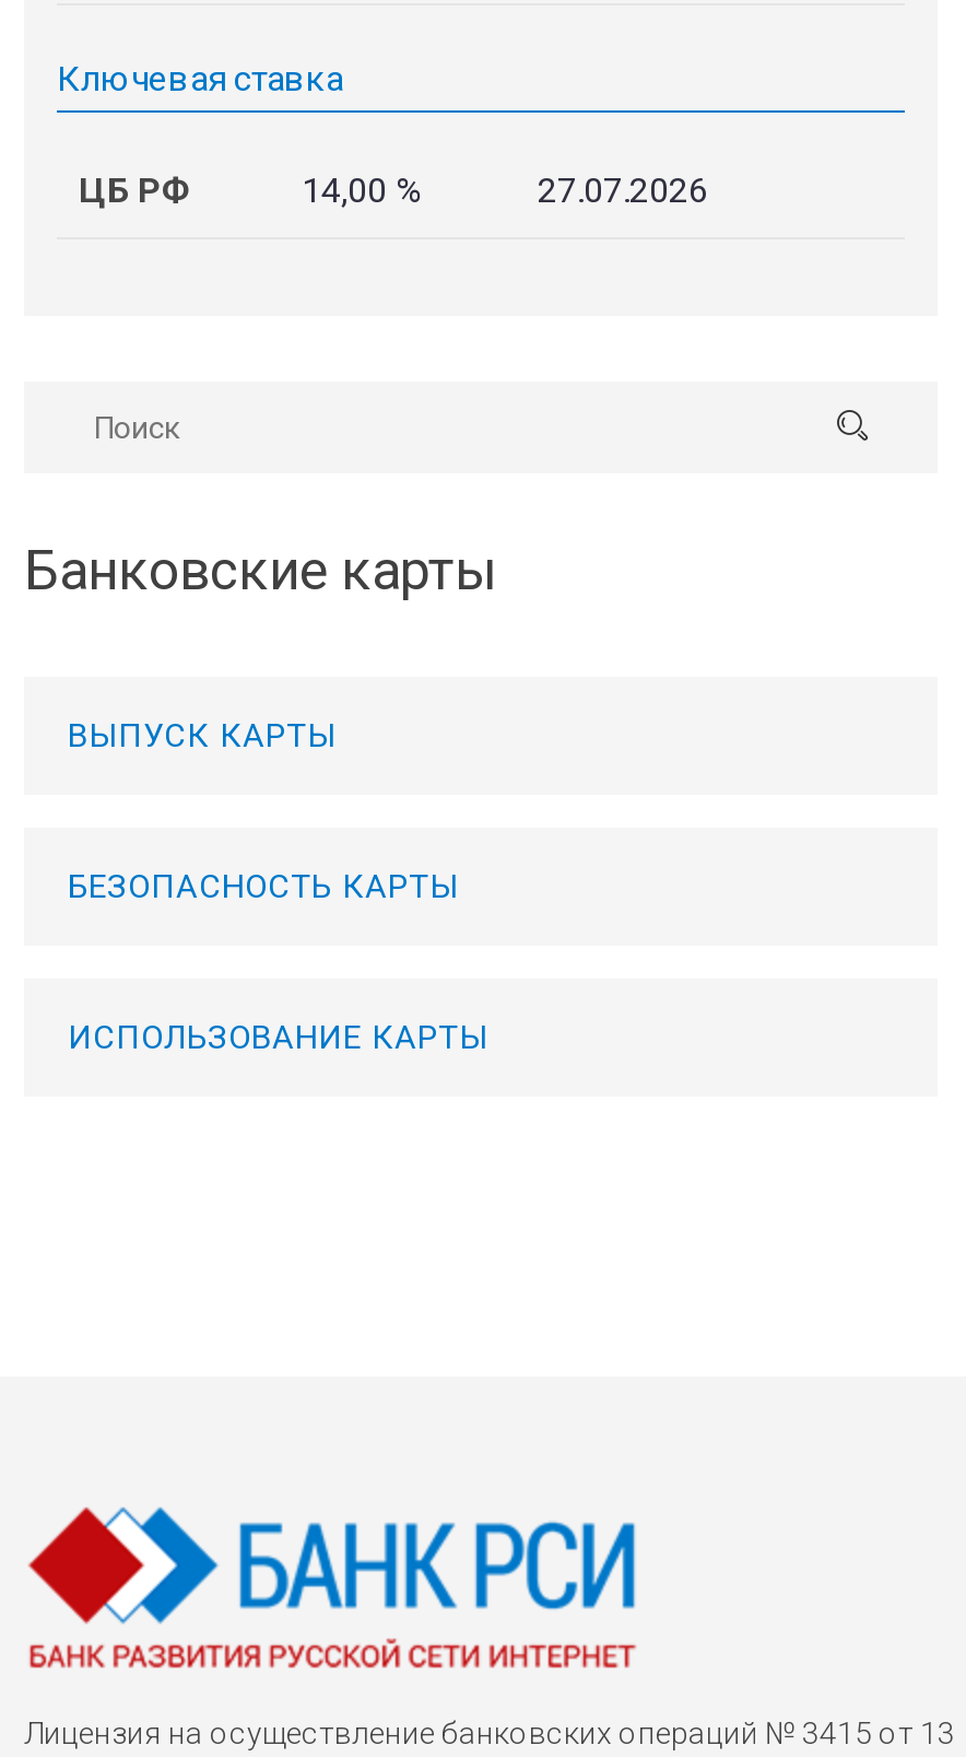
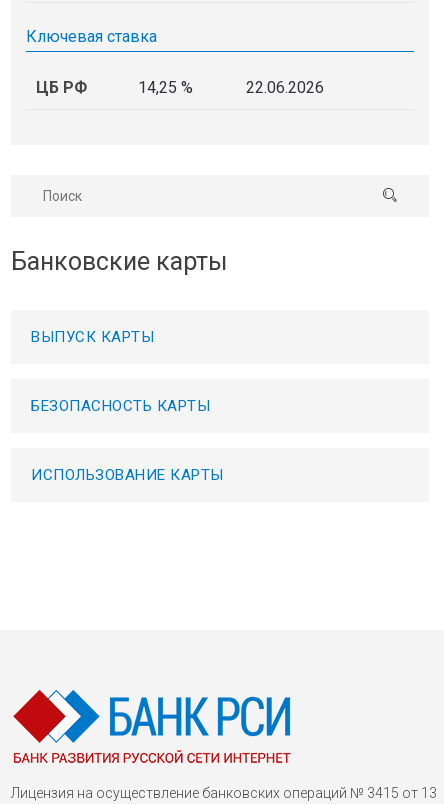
- 14,00 %
+ 14,25 %

- 27.07.2026
+ 22.06.2026
